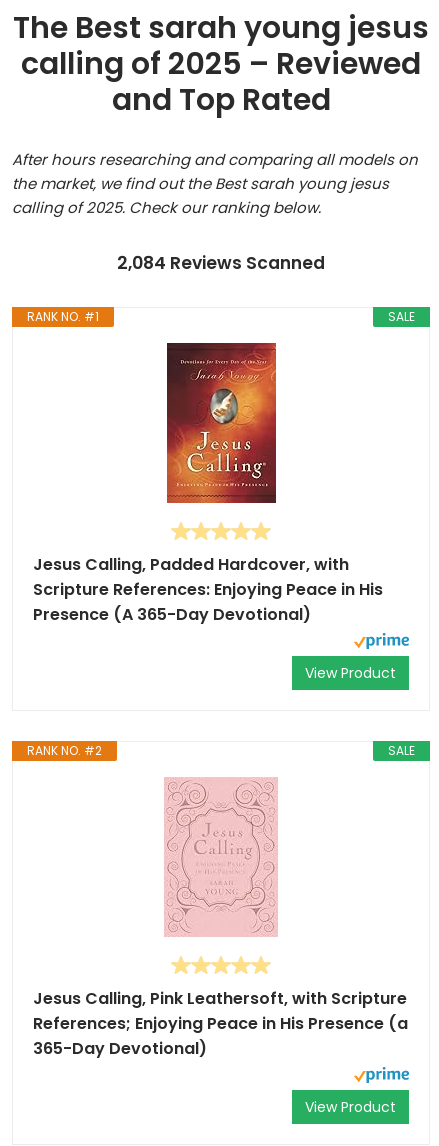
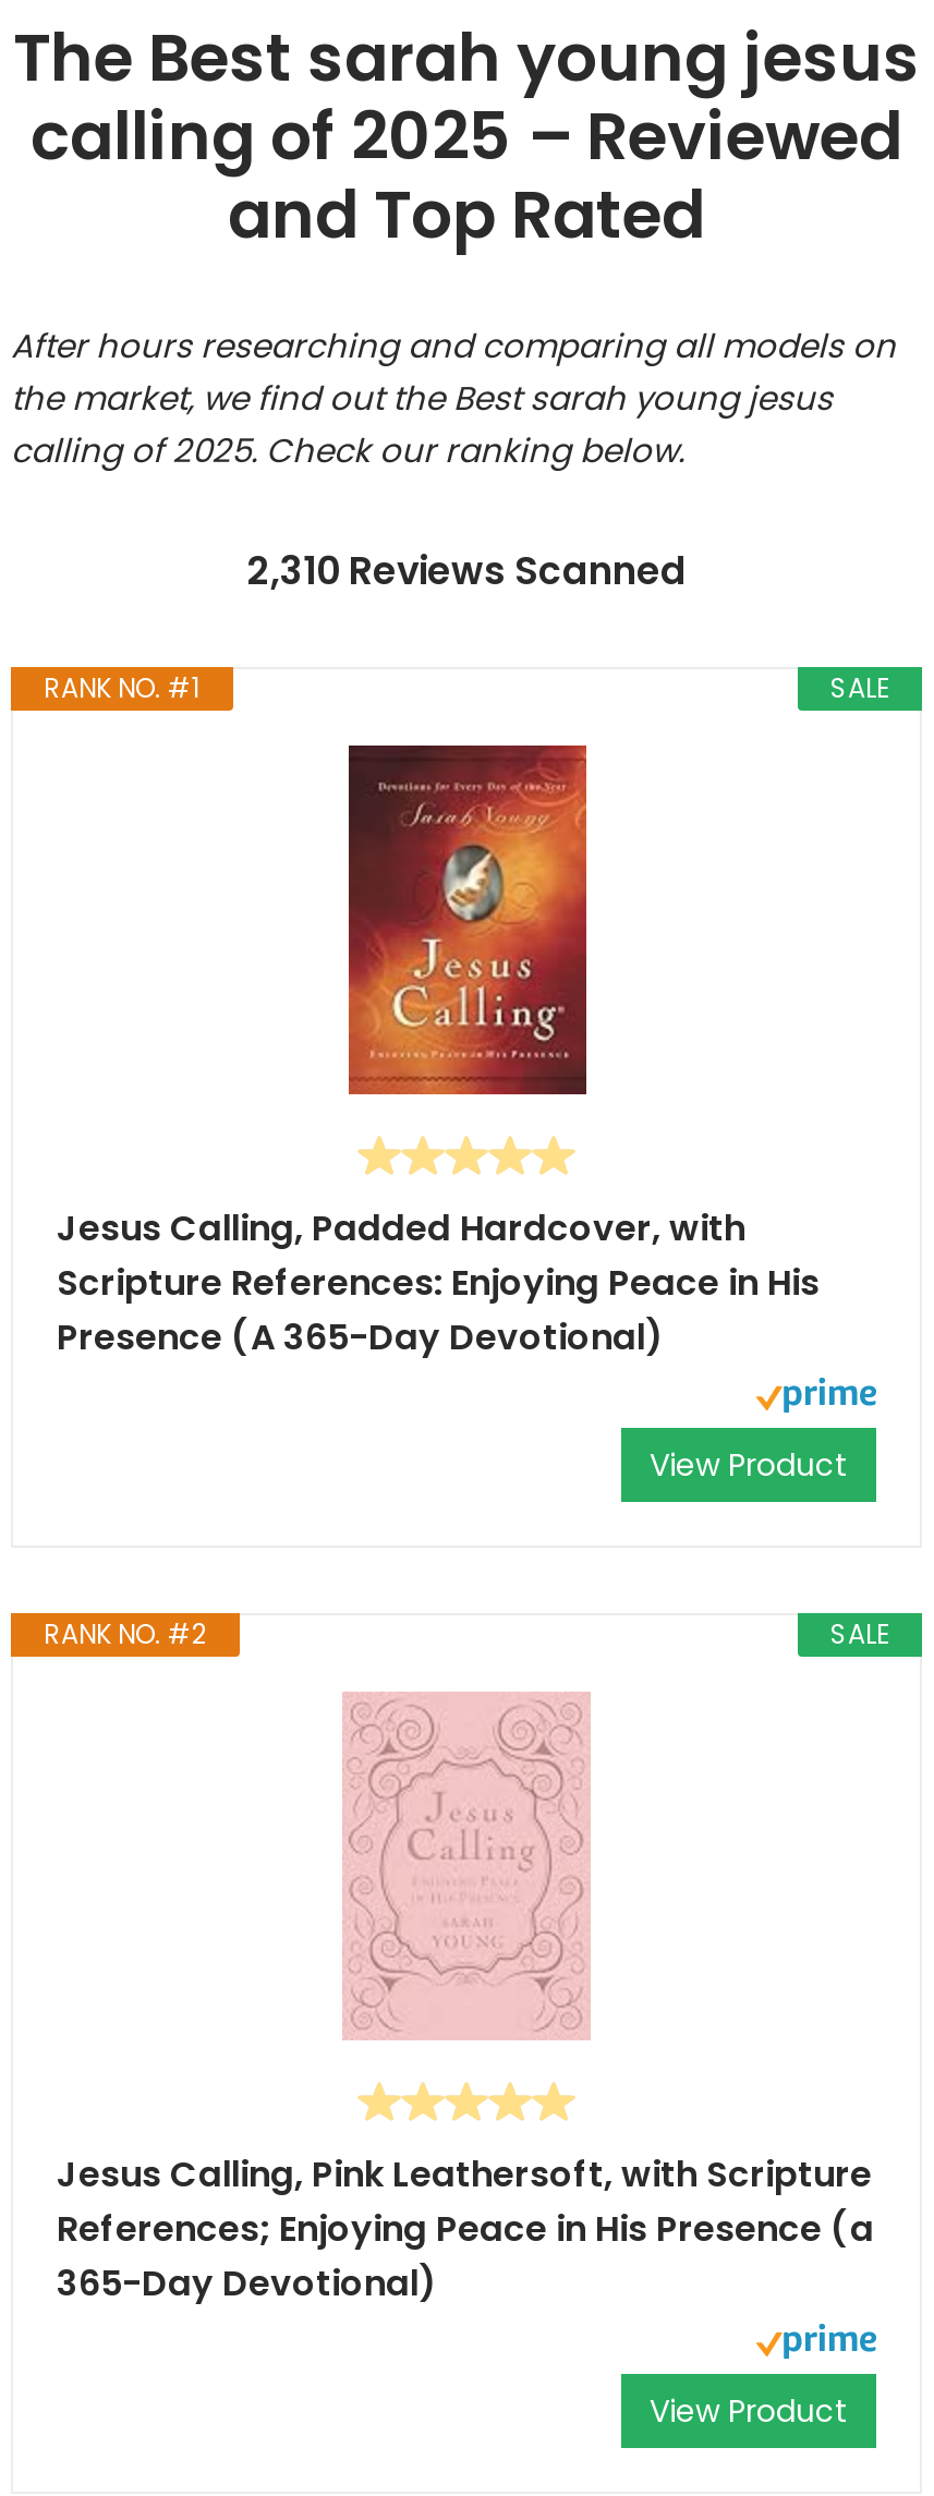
- 2,084 Reviews Scanned
+ 2,310 Reviews Scanned
